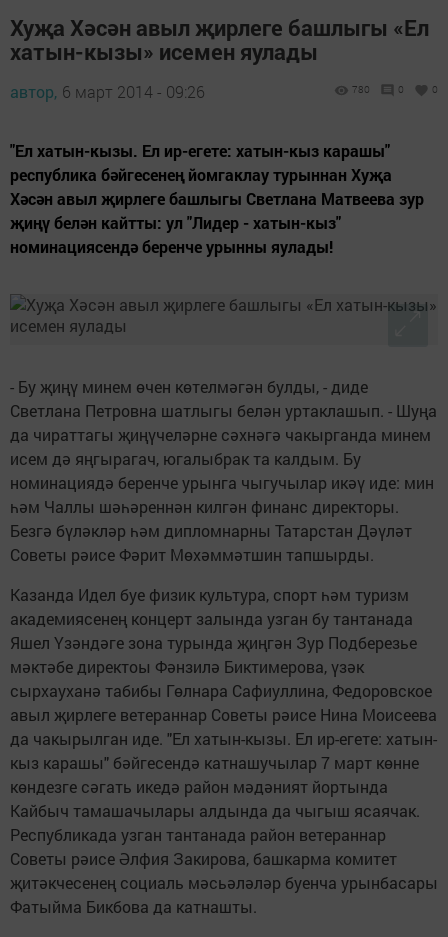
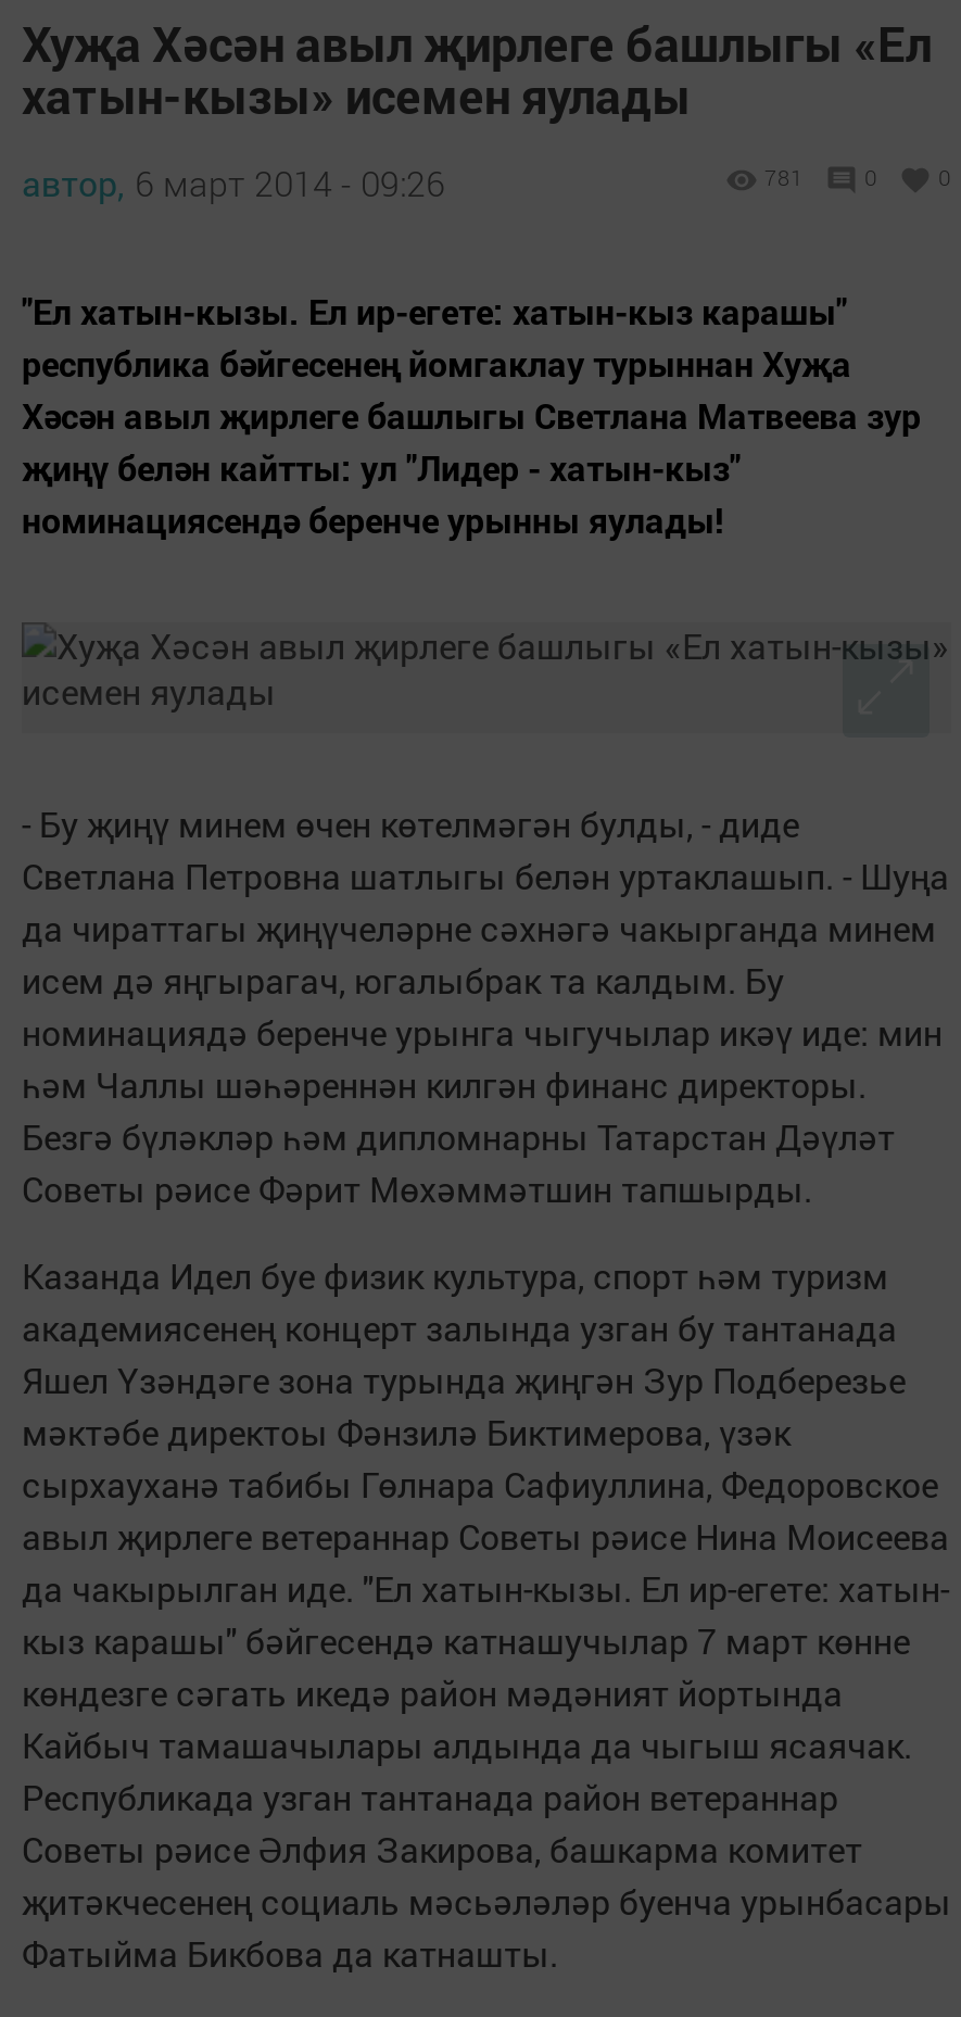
- 780
+ 781
